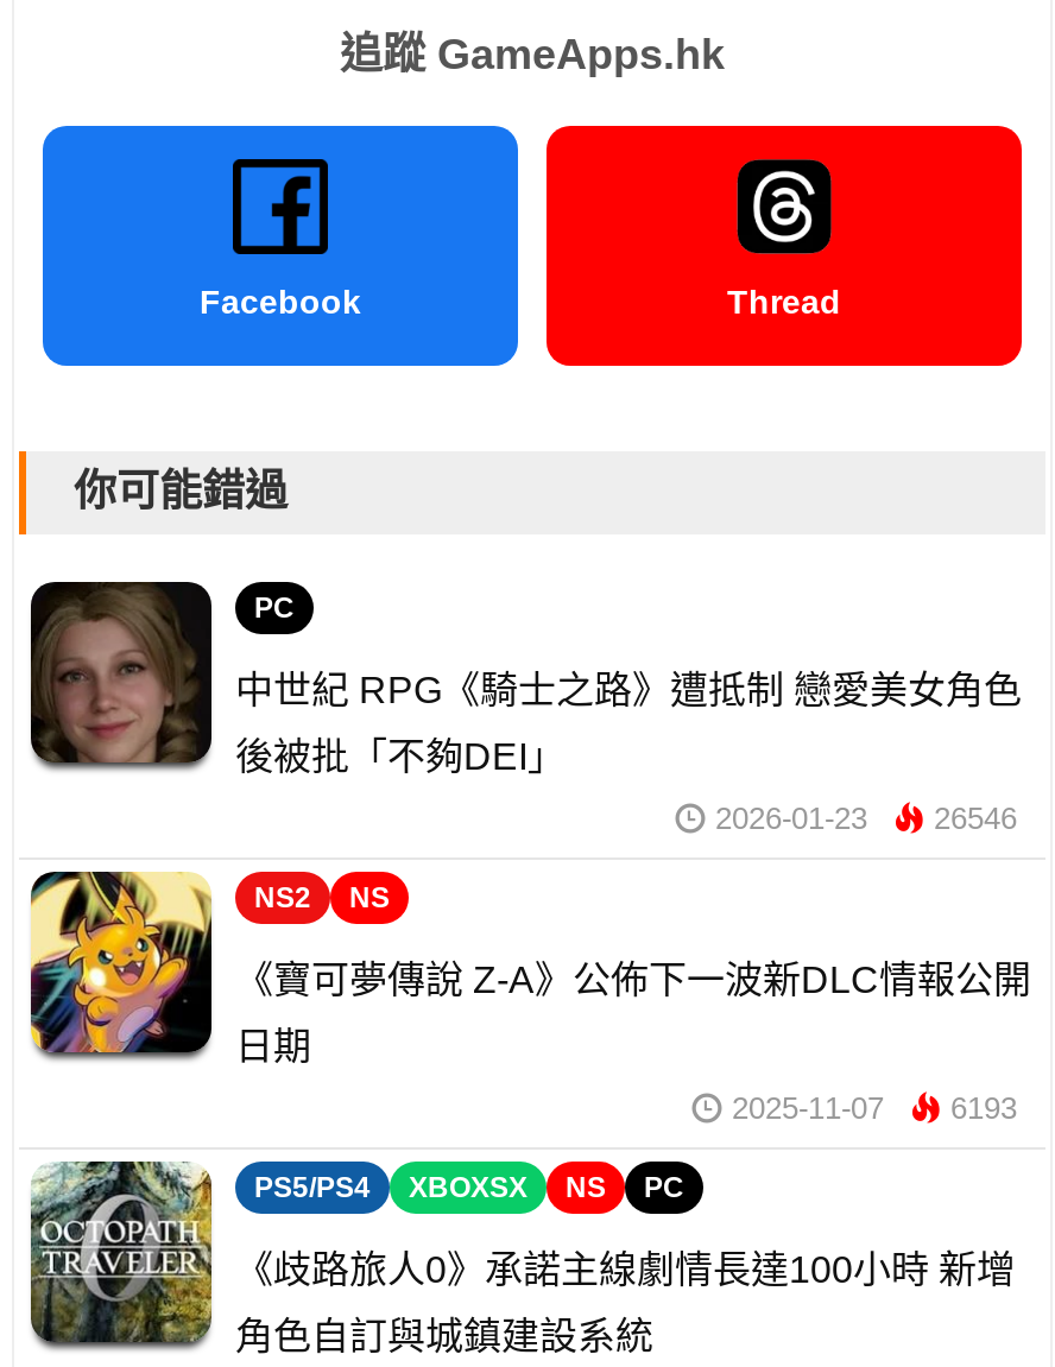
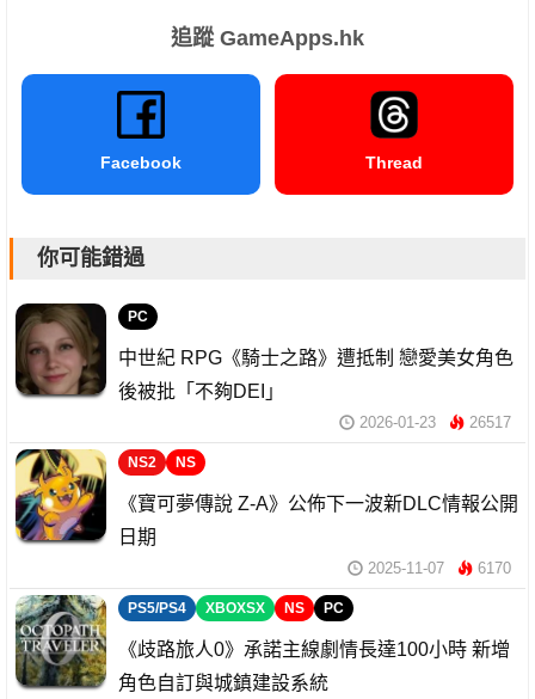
- 2026-01-23 26546
+ 2026-01-23 26517

- 2025-11-07 6193
+ 2025-11-07 6170
